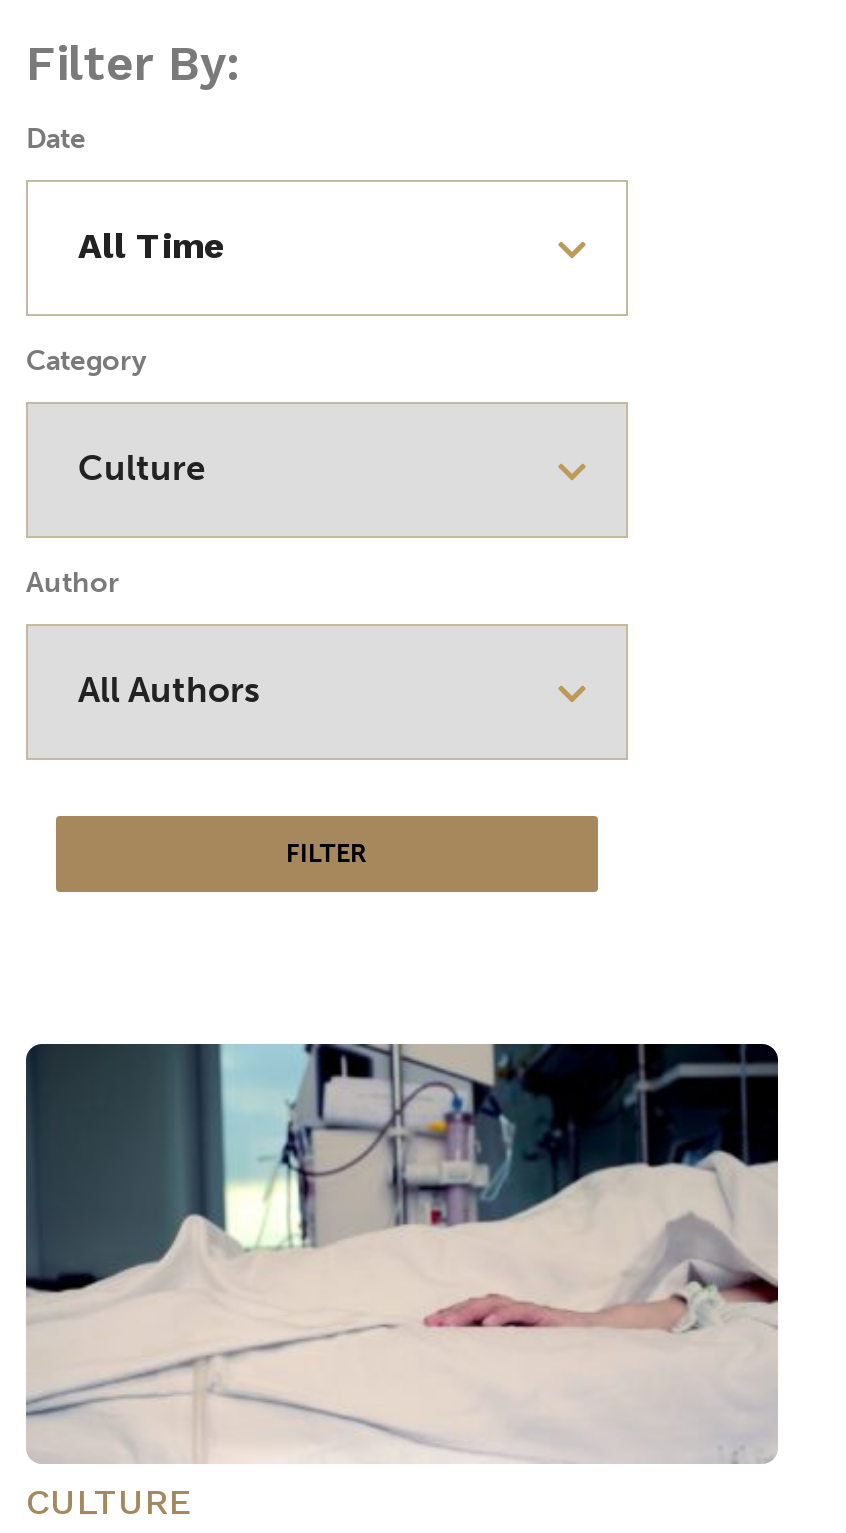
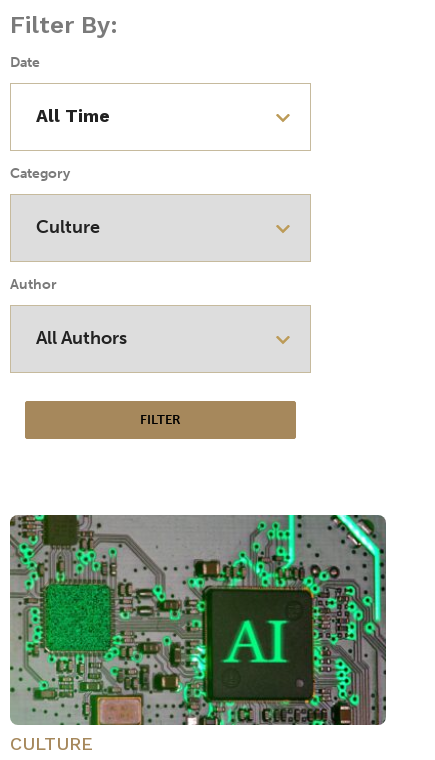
- [image]
+ [image]
